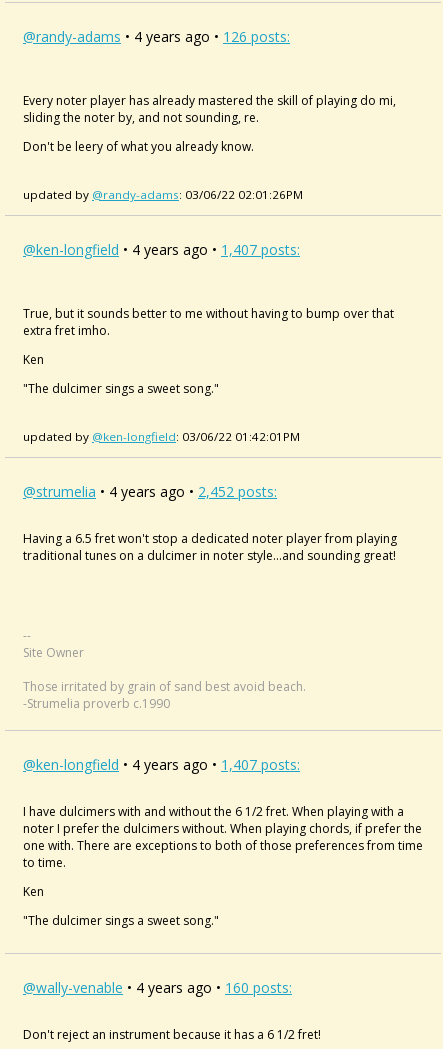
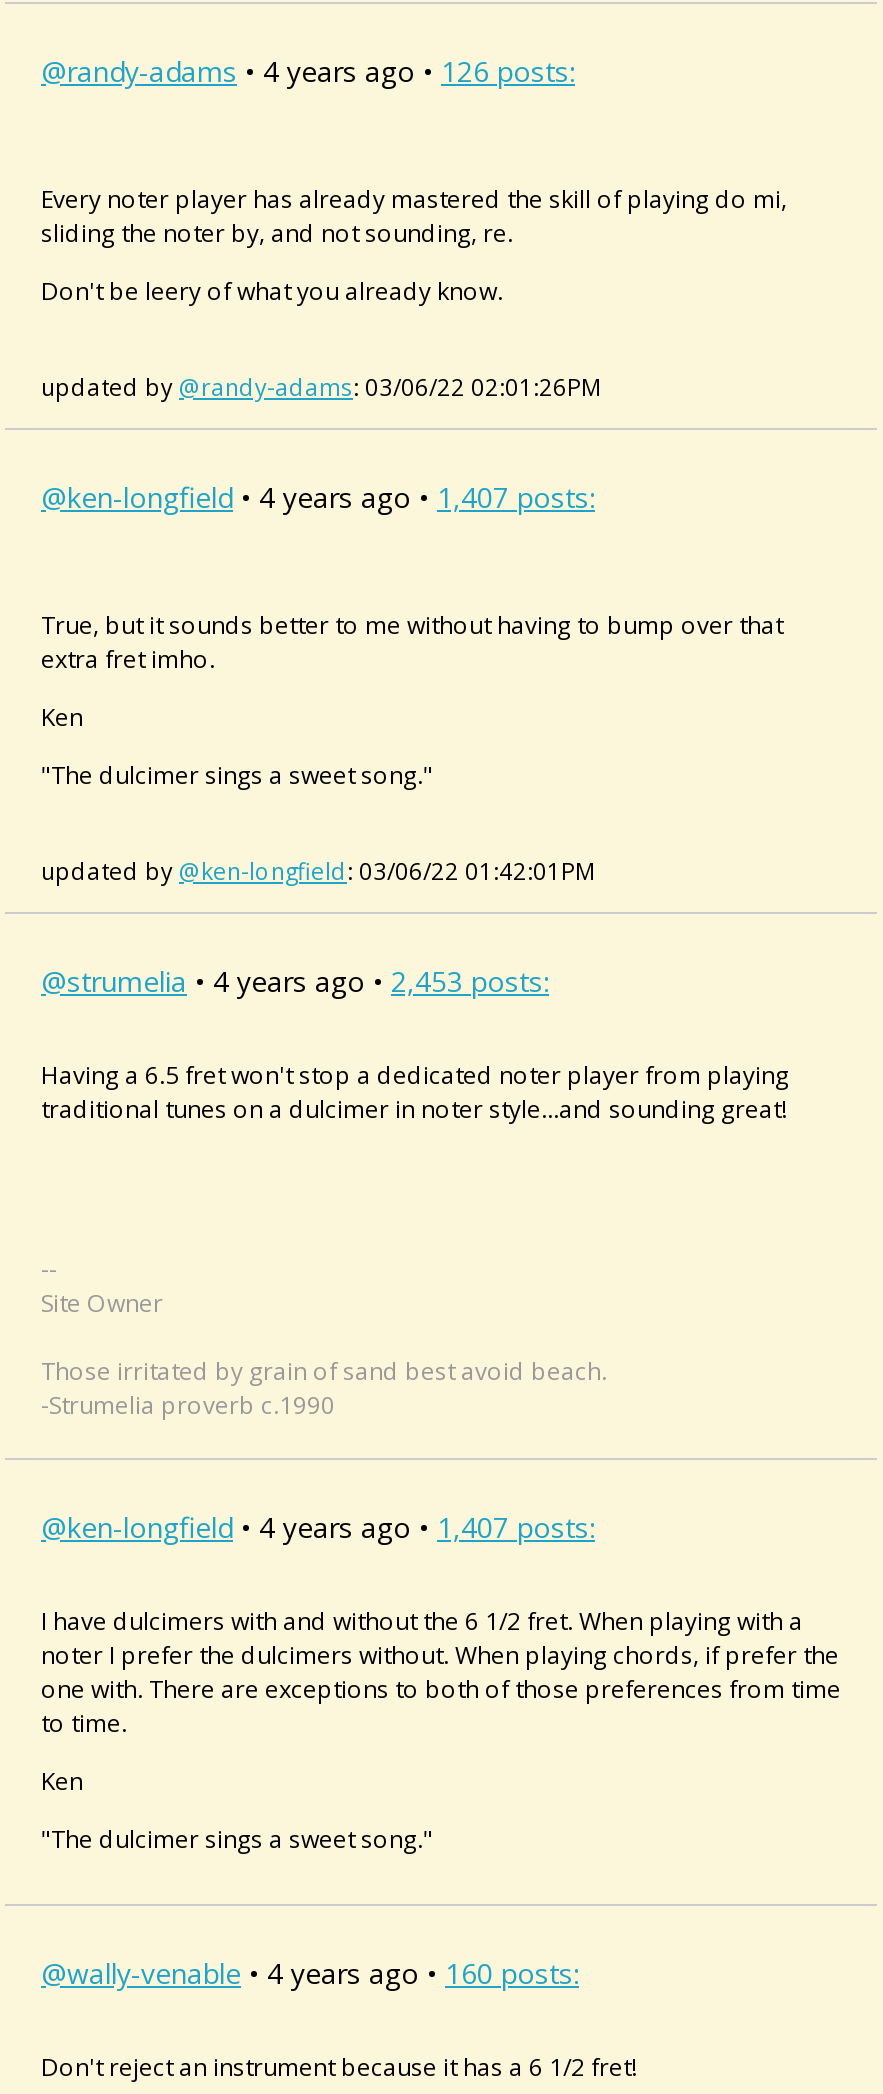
- @strumelia • 4 years ago • 2,452 posts:
+ @strumelia • 4 years ago • 2,453 posts:
